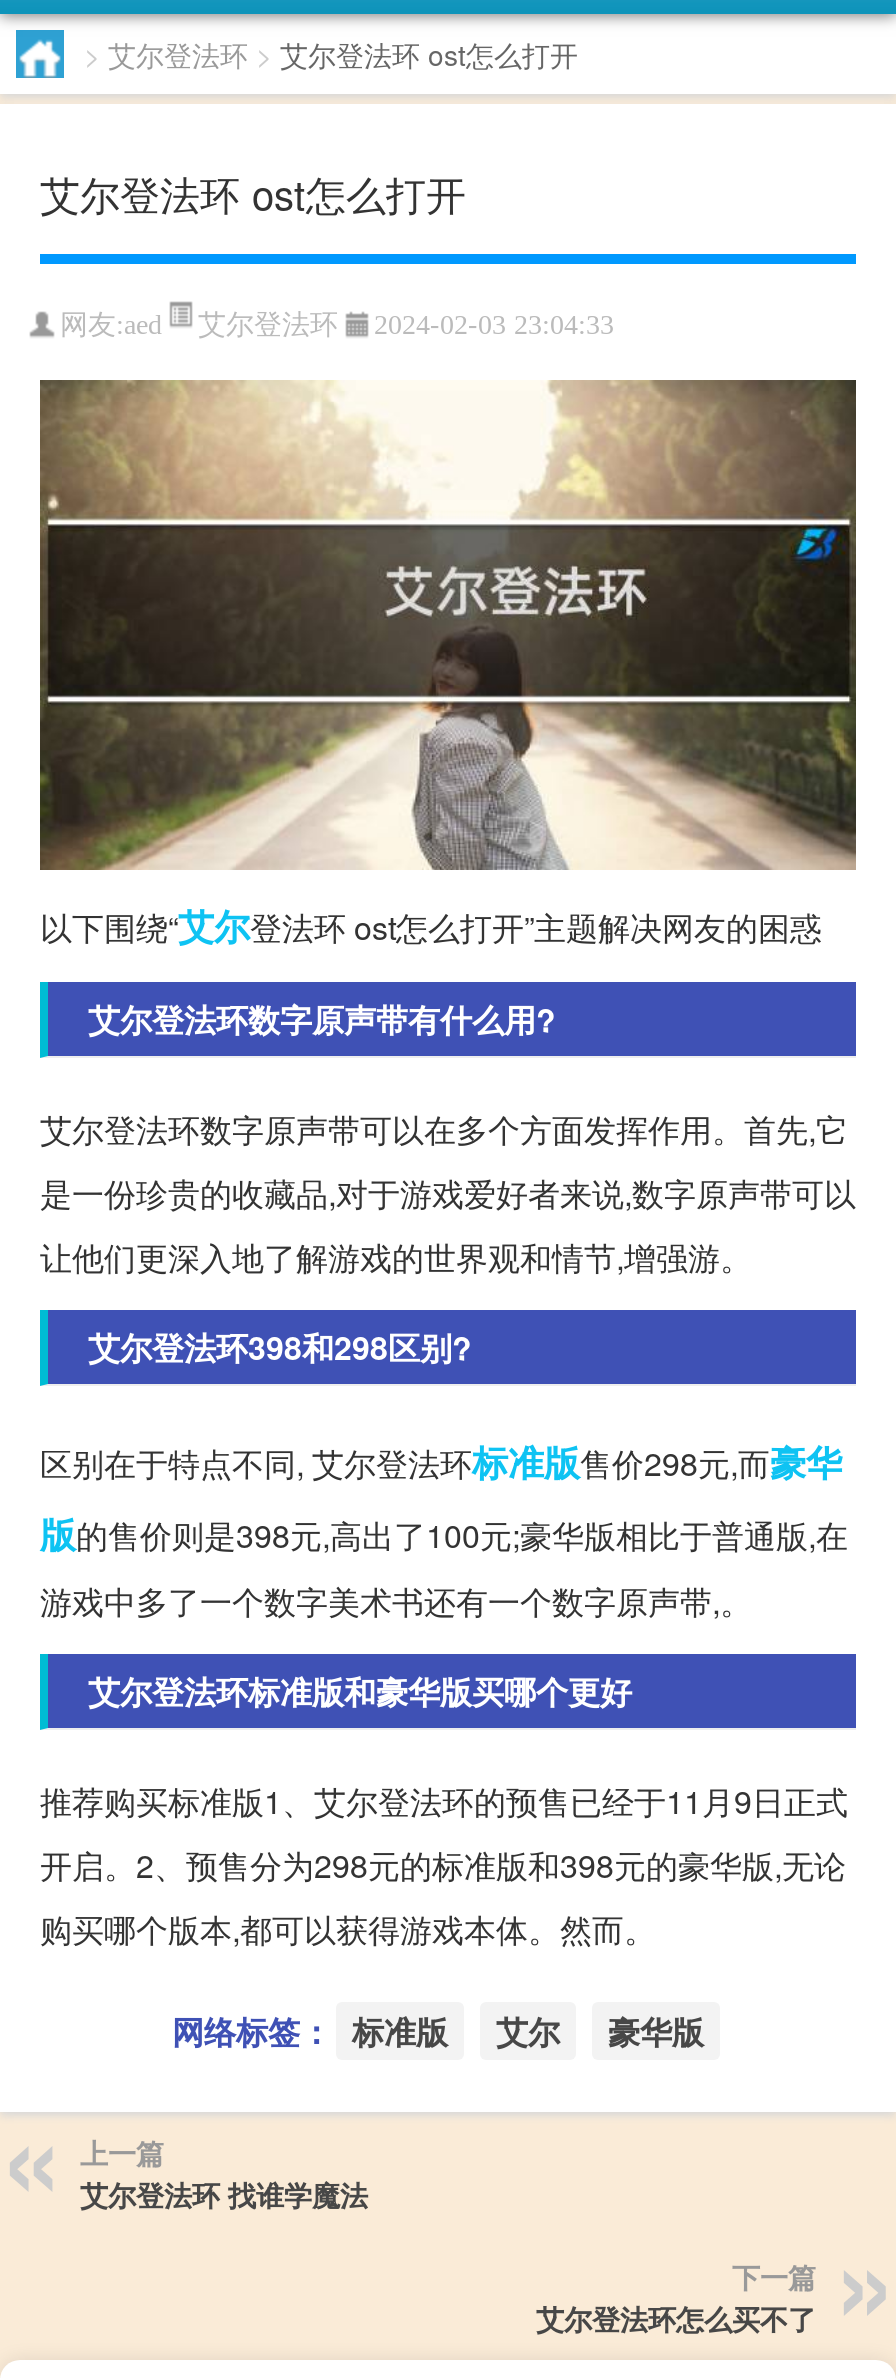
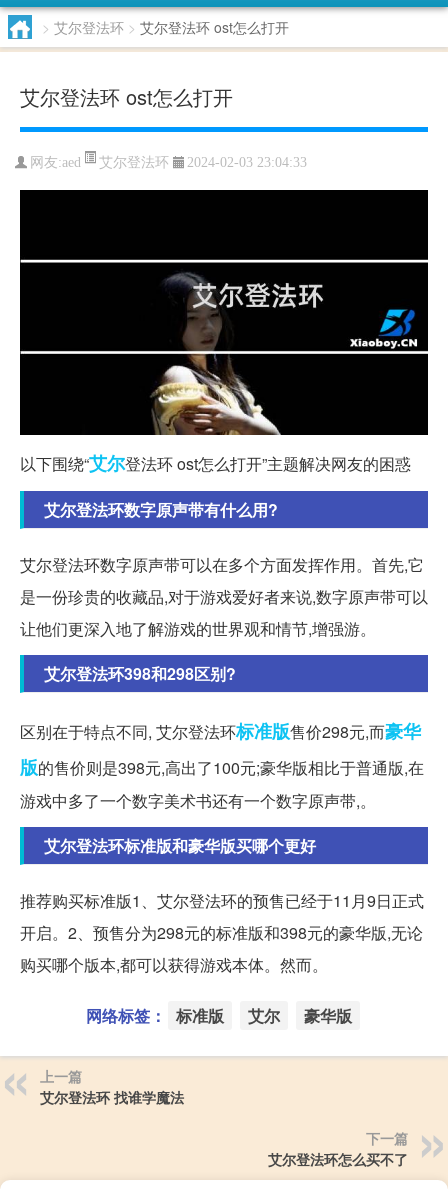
- [image]
+ [image]
